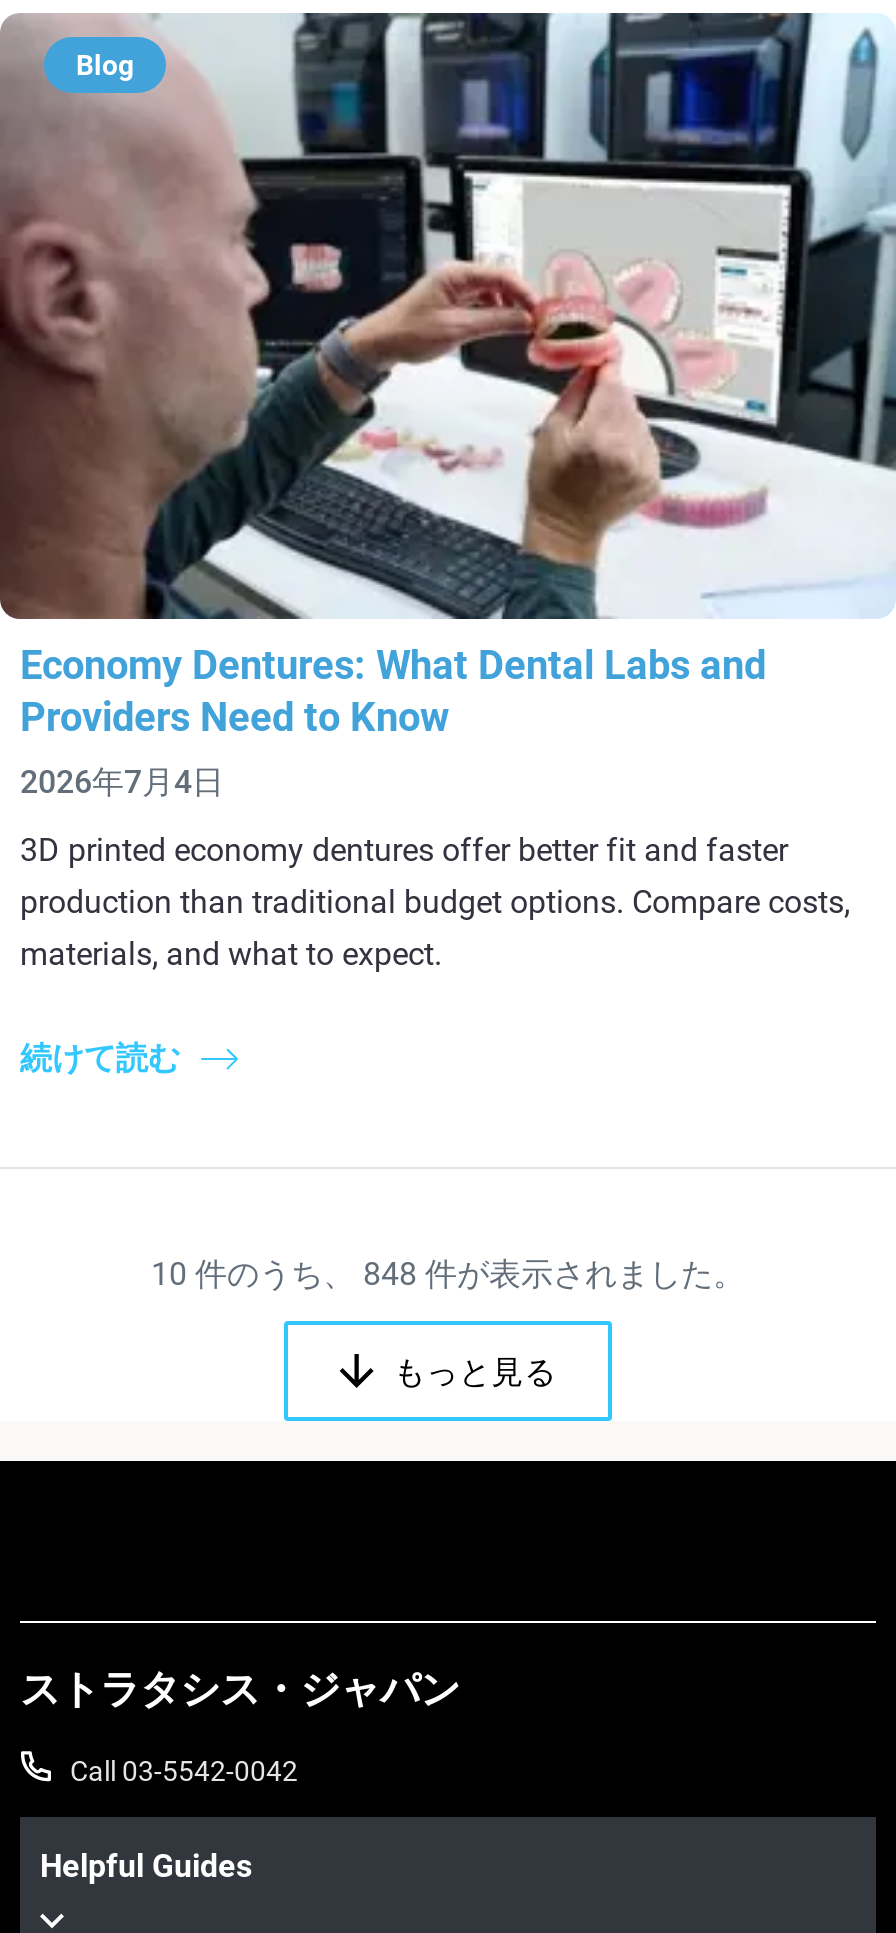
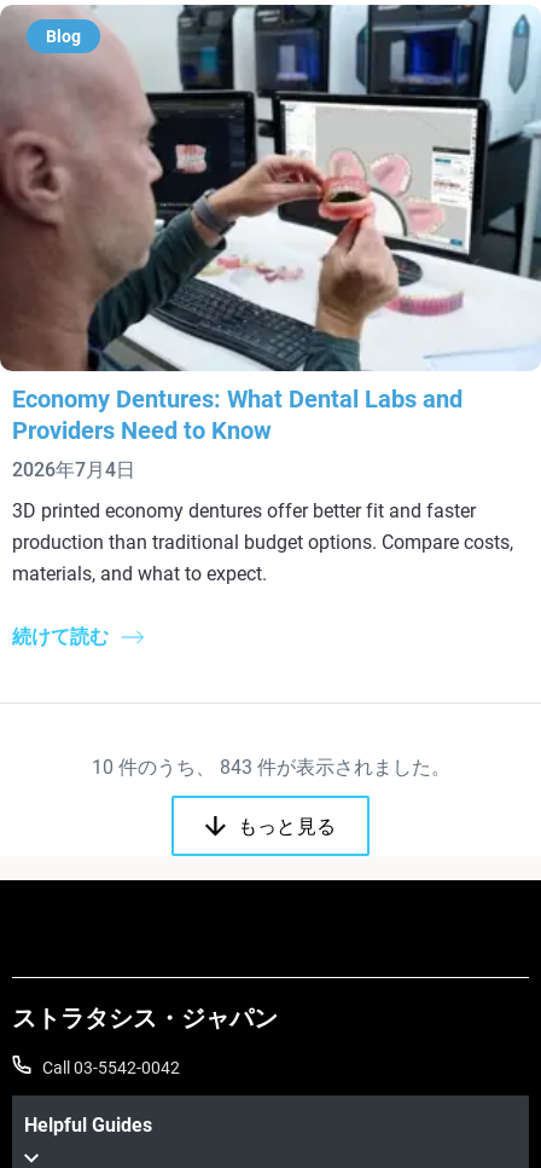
- 10件のうち、848件が表示されました。
+ 10件のうち、843件が表示されました。
